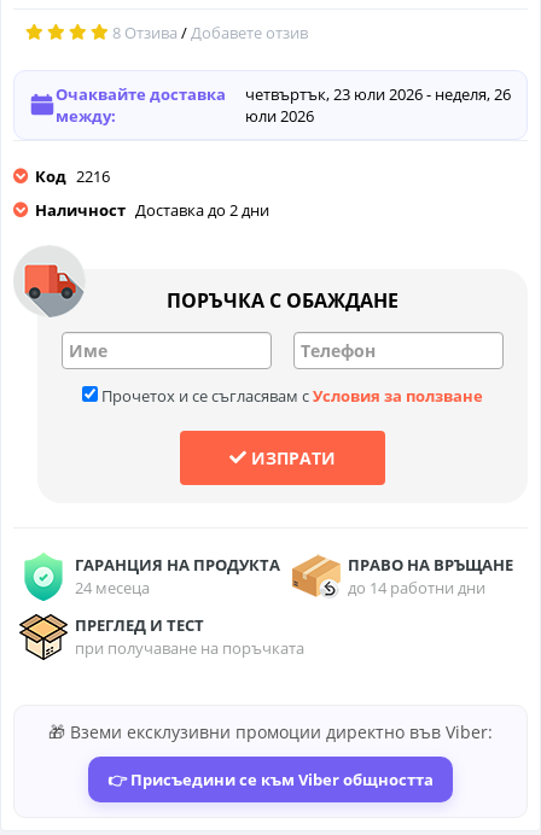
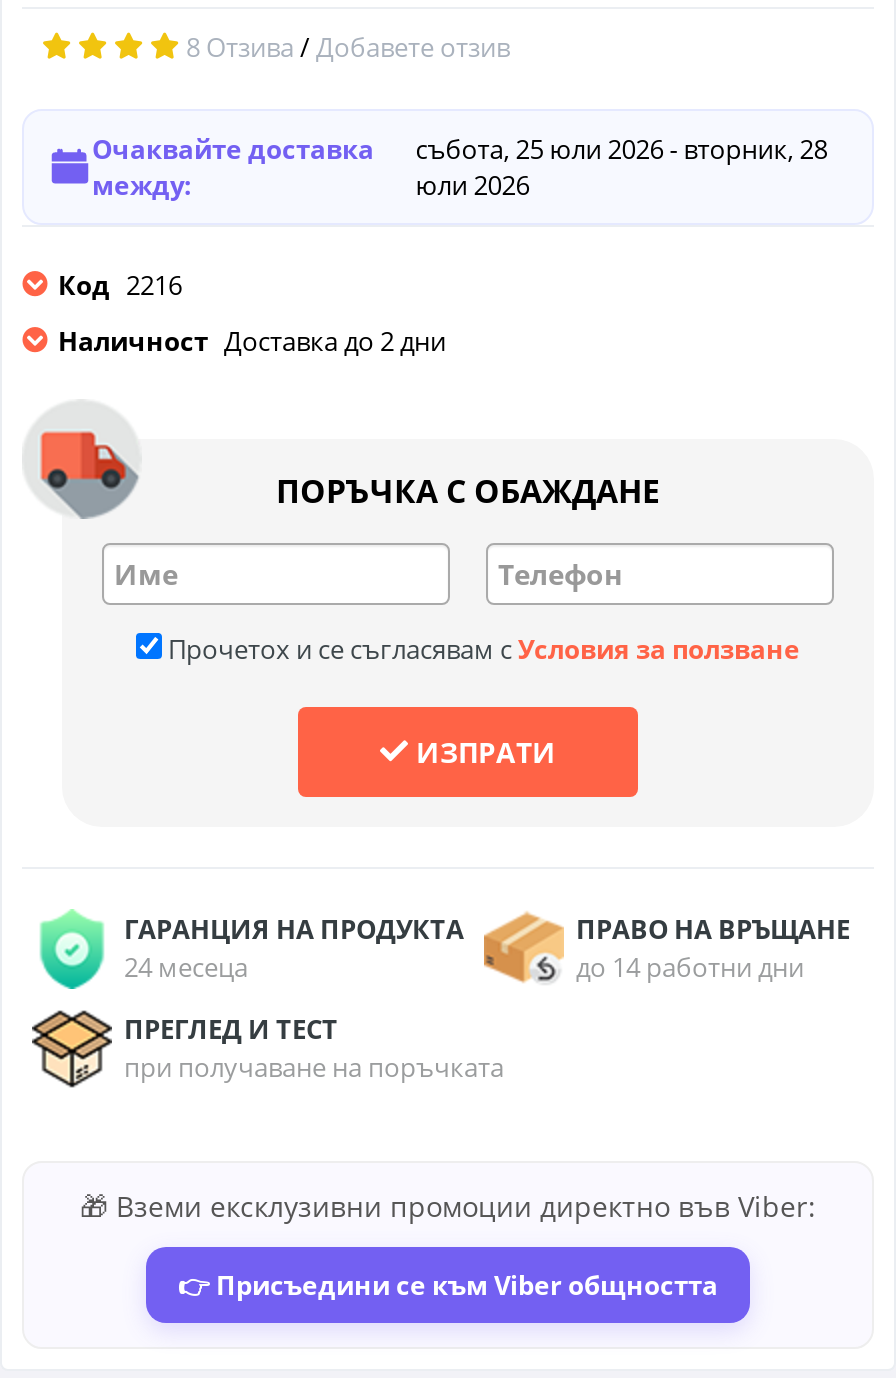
- четвъртък, 23 юли 2026 - неделя, 26
+ събота, 25 юли 2026 - вторник, 28
